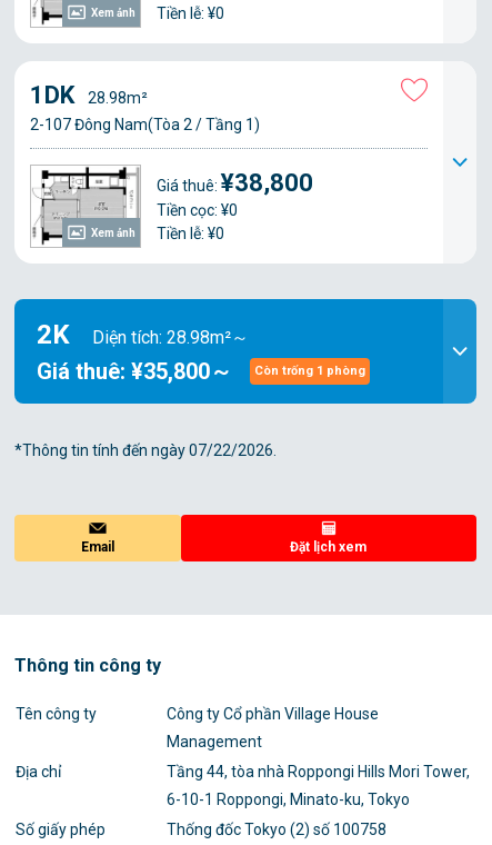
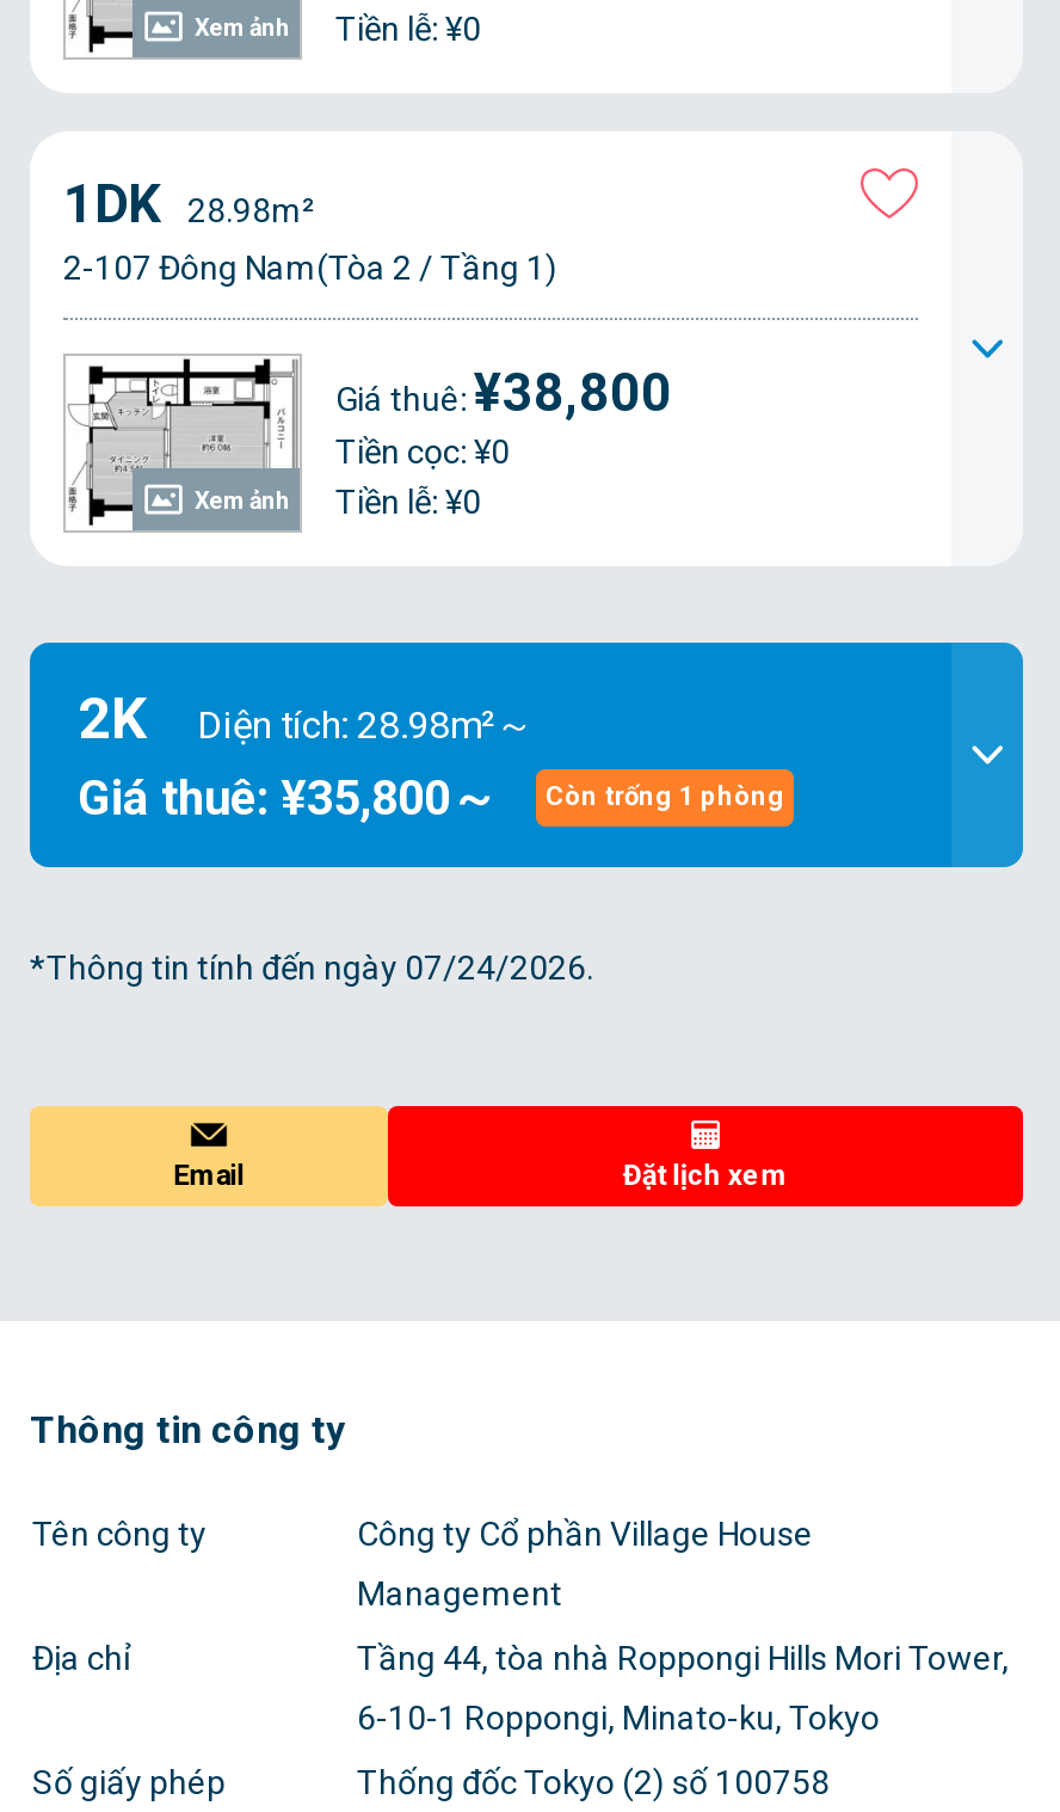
- *Thông tin tính đến ngày 07/22/2026.
+ *Thông tin tính đến ngày 07/24/2026.
